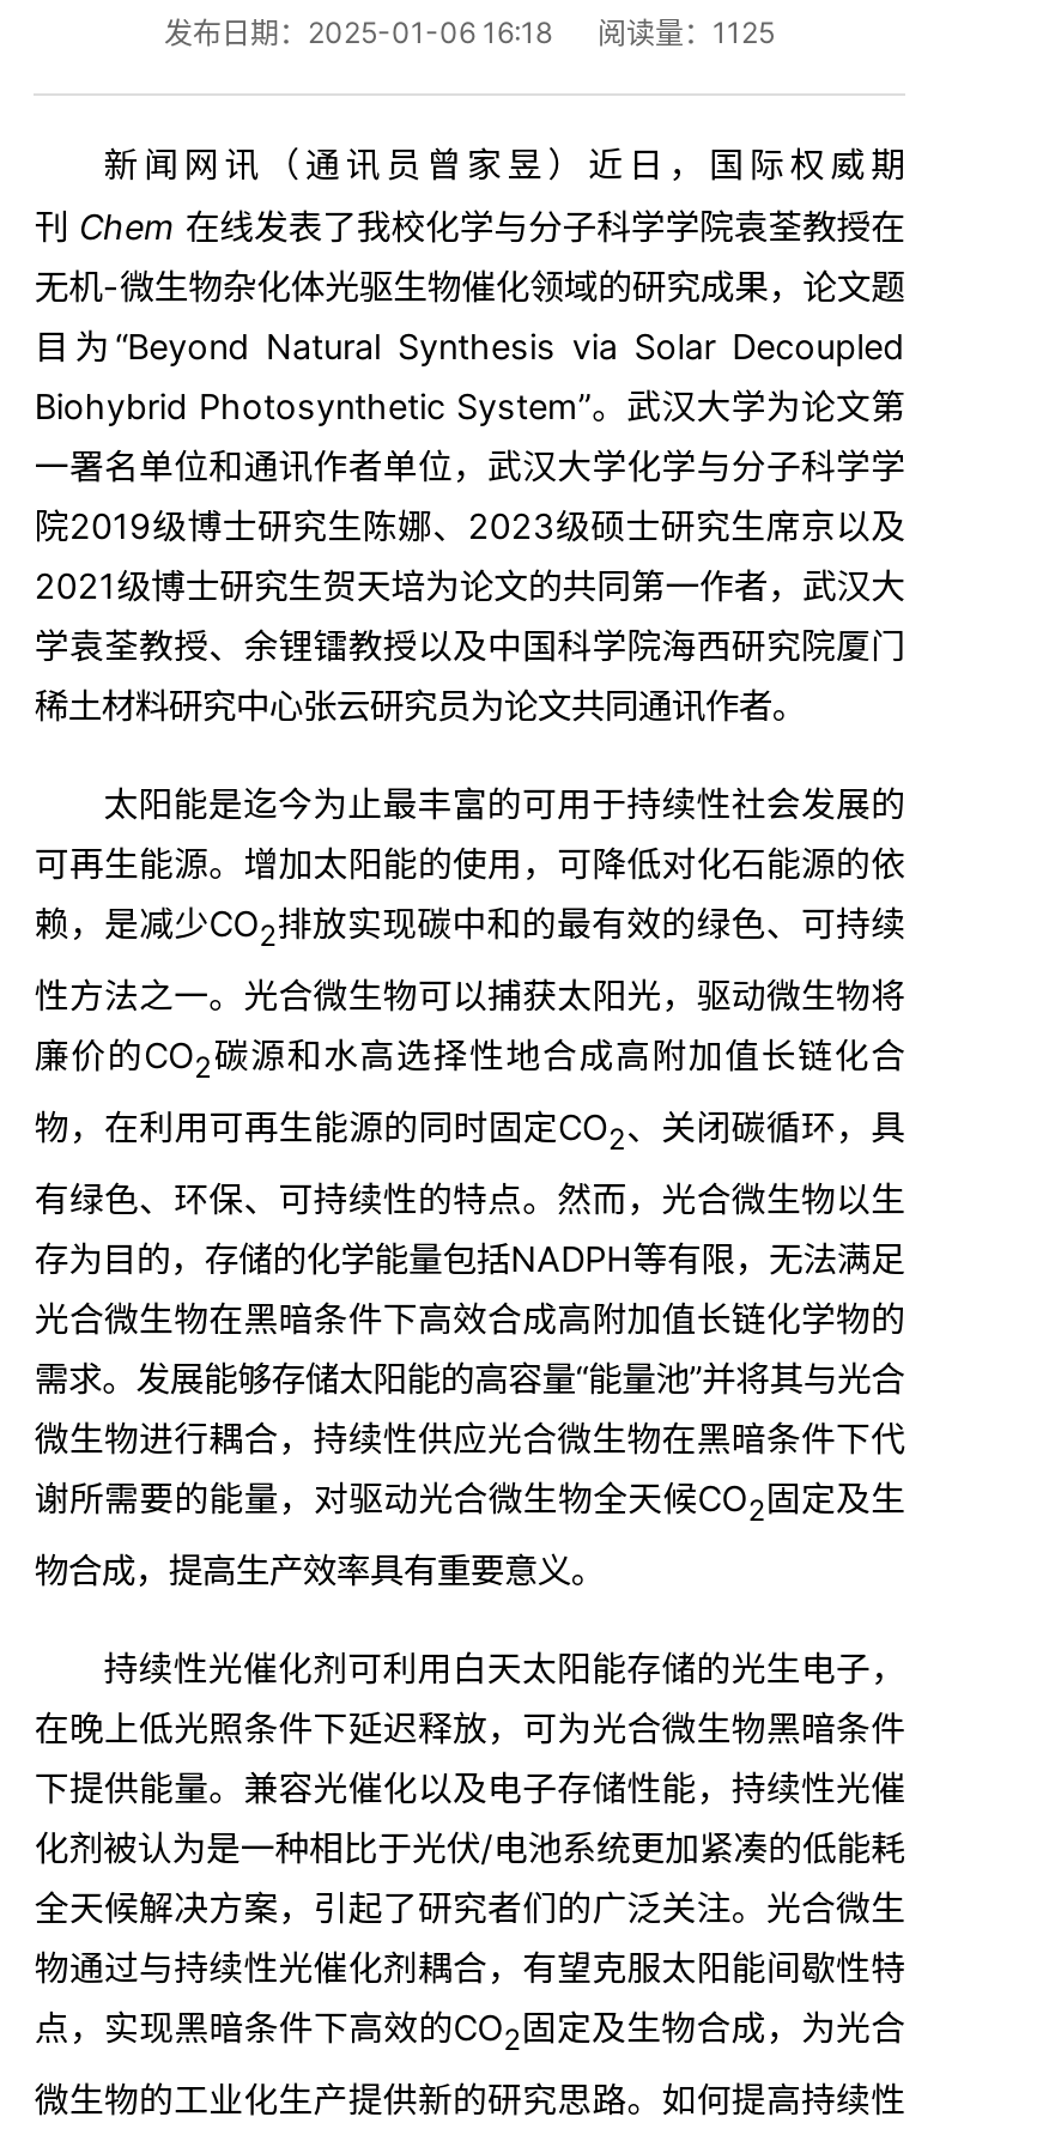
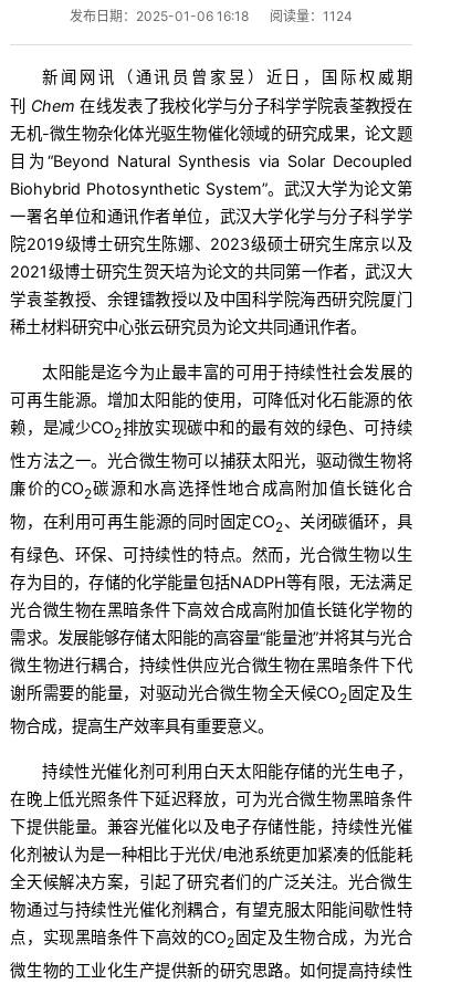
- 发布日期：2025-01-06 16:18 阅读量：1125
+ 发布日期：2025-01-06 16:18 阅读量：1124
